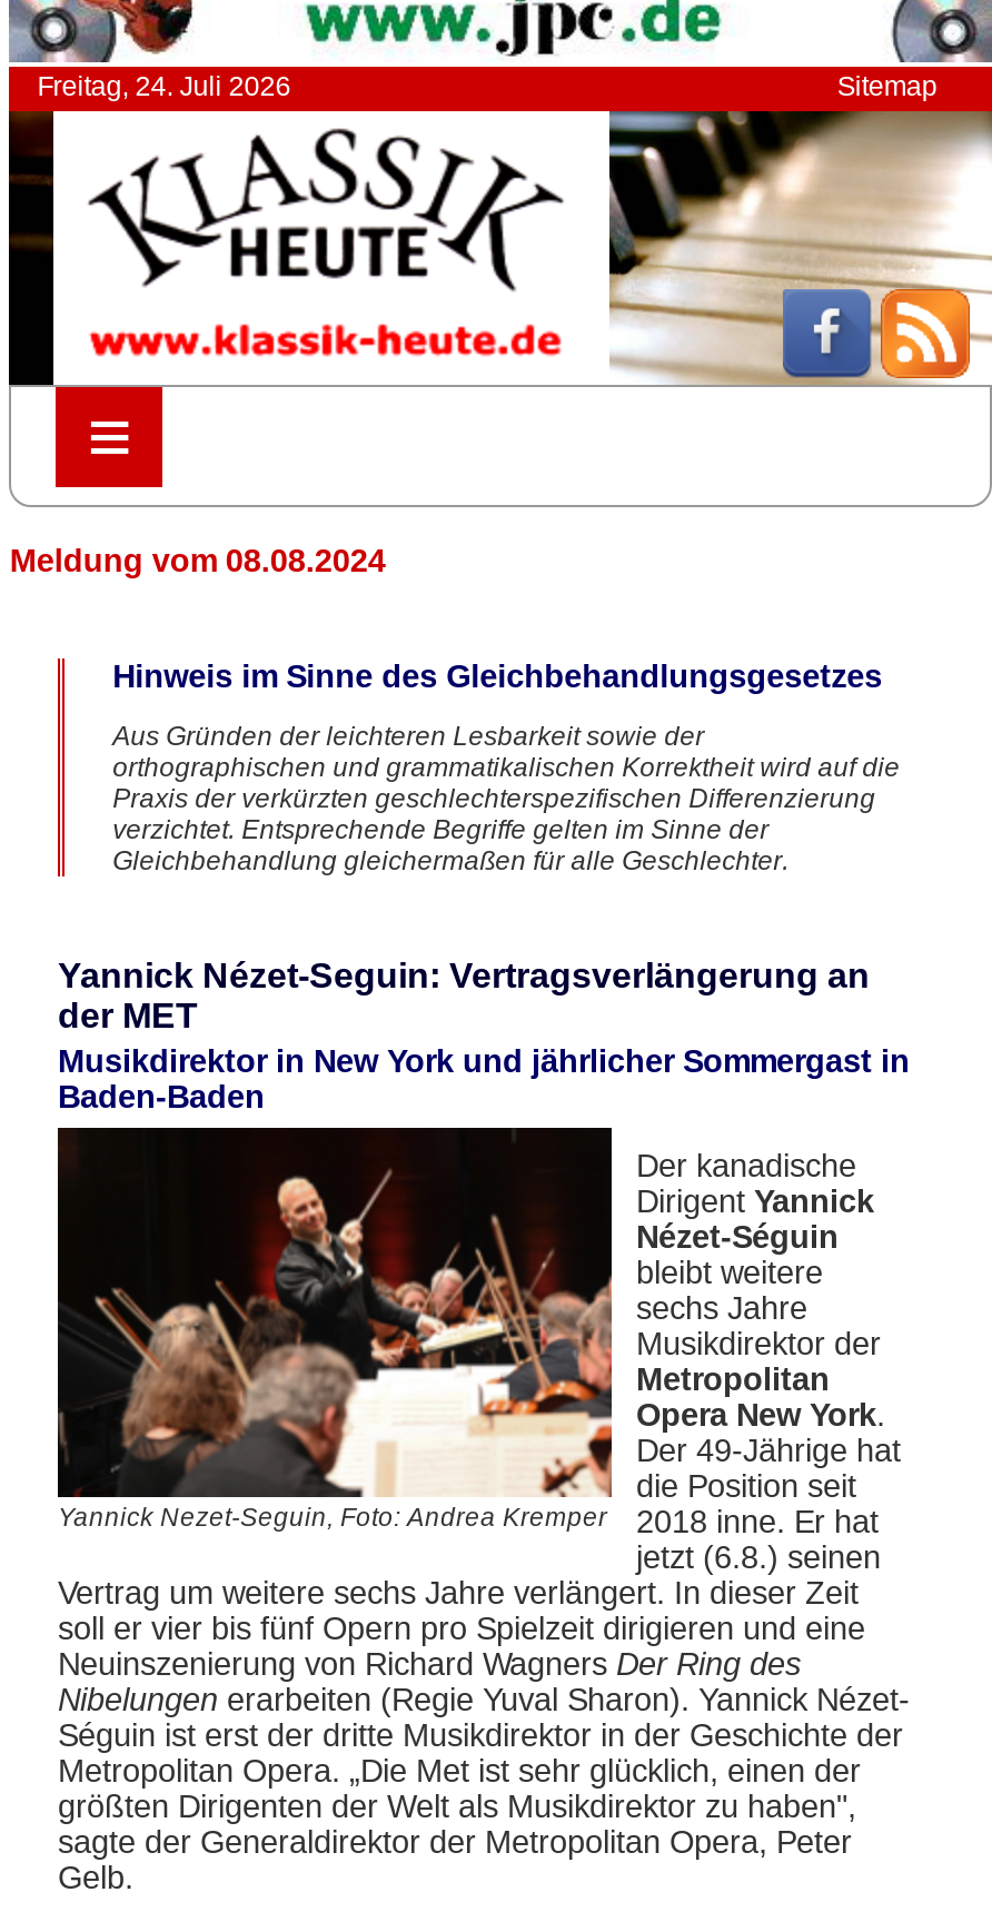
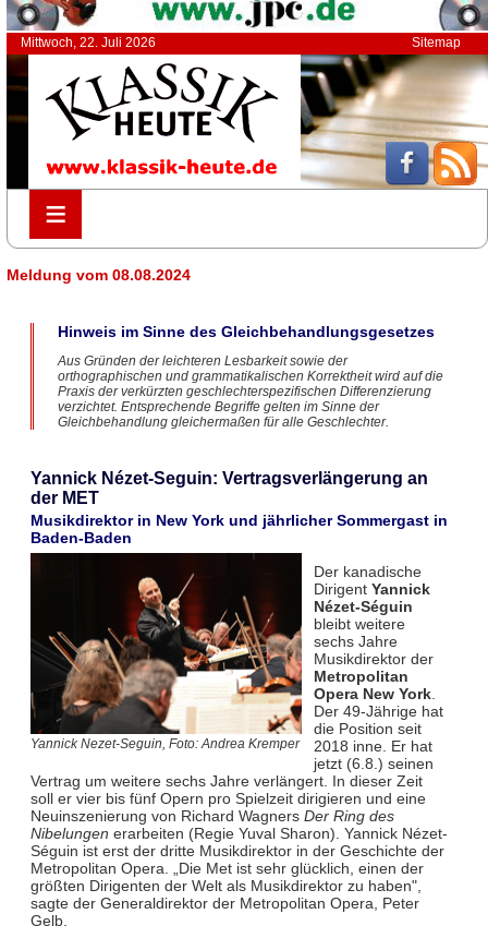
- Freitag, 24. Juli 2026
+ Mittwoch, 22. Juli 2026
